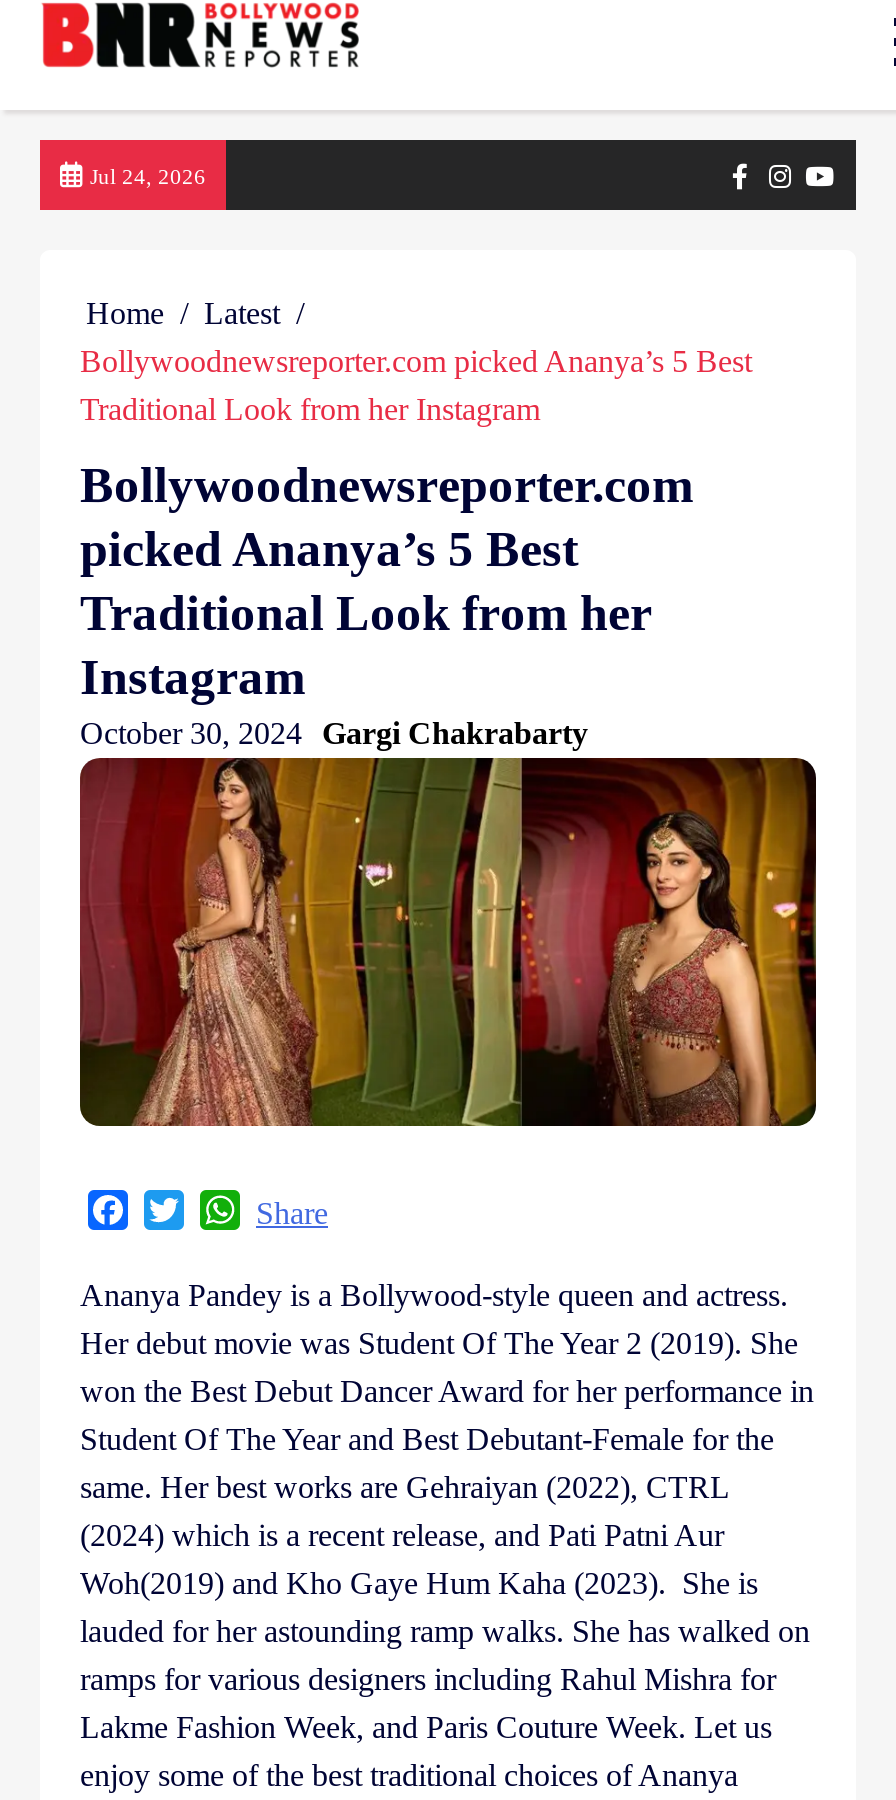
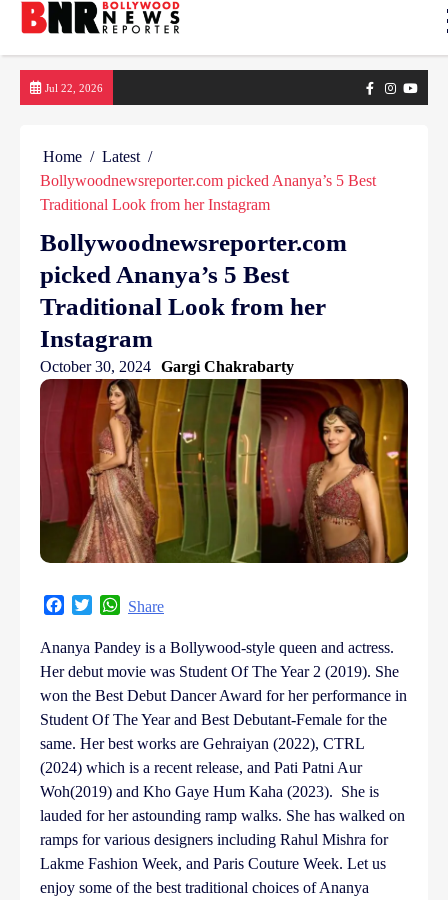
- Jul 24, 2026
+ Jul 22, 2026
